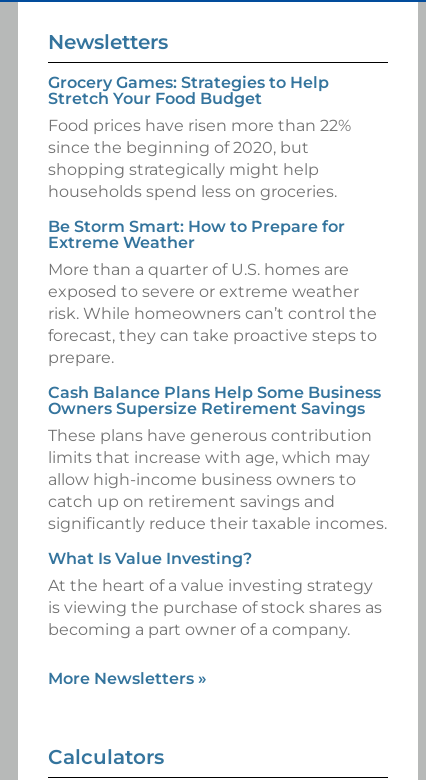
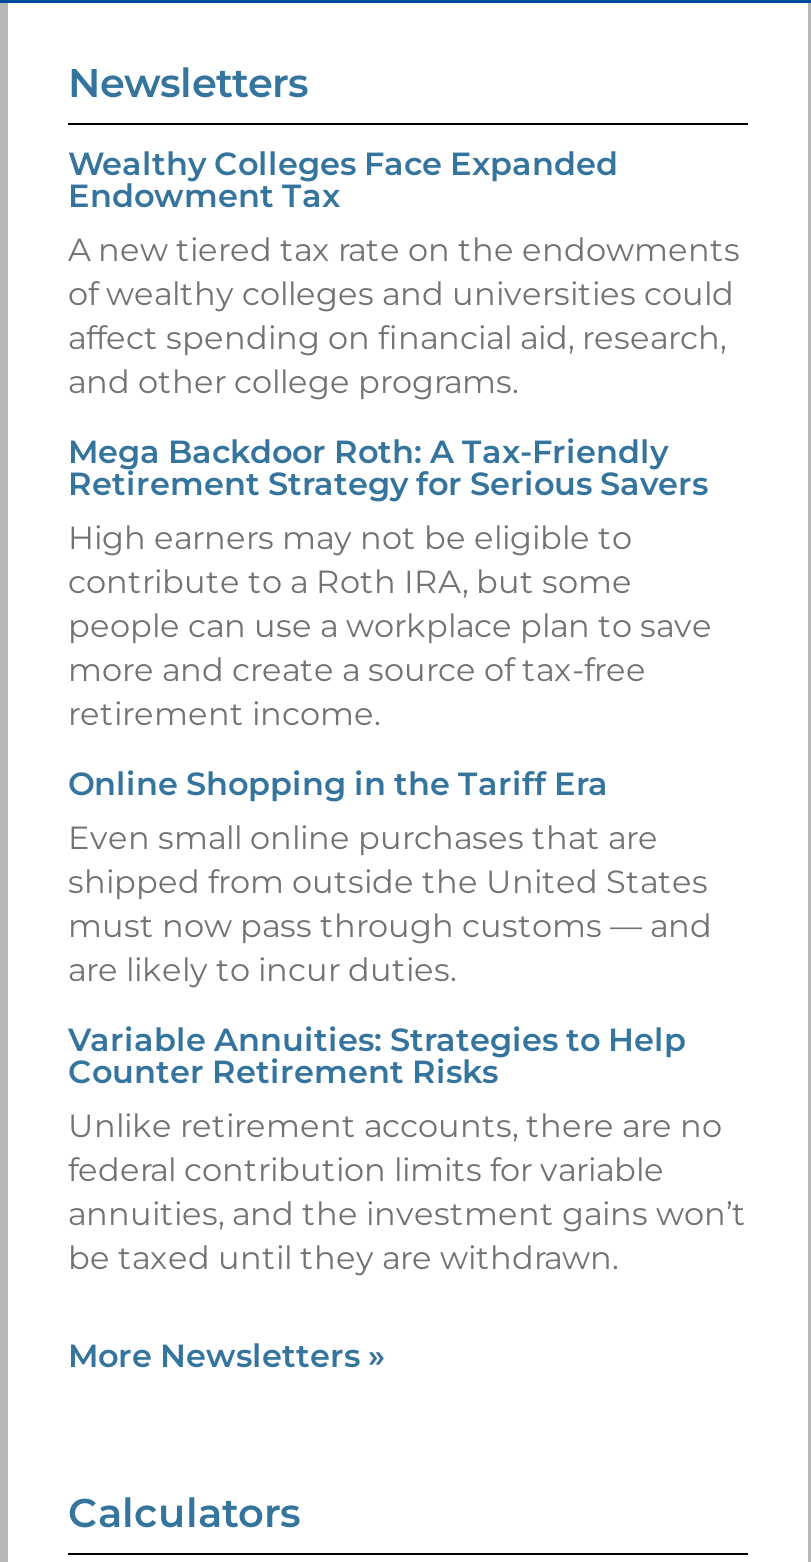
- Grocery Games: Strategies to Help
- Stretch Your Food Budget
- Food prices have risen more than 22%
- since the beginning of 2020, but
- shopping strategically might help
- households spend less on groceries.
+ Wealthy Colleges Face Expanded
+ Endowment Tax
+ A new tiered tax rate on the endowments
+ of wealthy colleges and universities could
+ affect spending on financial aid, research,
+ and other college programs.

- Be Storm Smart: How to Prepare for
- Extreme Weather
- More than a quarter of U.S. homes are
- exposed to severe or extreme weather
- risk. While homeowners can’t control the
- forecast, they can take proactive steps to
- prepare.
+ Mega Backdoor Roth: A Tax-Friendly
+ Retirement Strategy for Serious Savers
+ High earners may not be eligible to
+ contribute to a Roth IRA, but some
+ people can use a workplace plan to save
+ more and create a source of tax-free
+ retirement income.

- Cash Balance Plans Help Some Business
- Owners Supersize Retirement Savings
- These plans have generous contribution
- limits that increase with age, which may
- allow high-income business owners to
- catch up on retirement savings and
- significantly reduce their taxable incomes.
+ Online Shopping in the Tariff Era
+ Even small online purchases that are
+ shipped from outside the United States
+ must now pass through customs — and
+ are likely to incur duties.

- What Is Value Investing?
- At the heart of a value investing strategy
- is viewing the purchase of stock shares as
- becoming a part owner of a company.
+ Variable Annuities: Strategies to Help
+ Counter Retirement Risks
+ Unlike retirement accounts, there are no
+ federal contribution limits for variable
+ annuities, and the investment gains won’t
+ be taxed until they are withdrawn.
